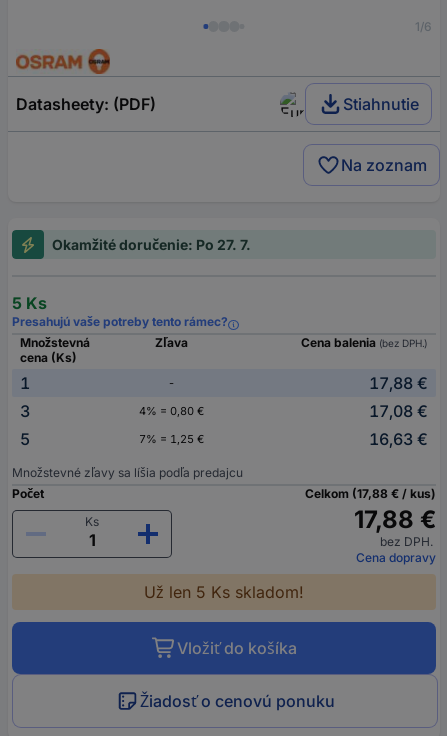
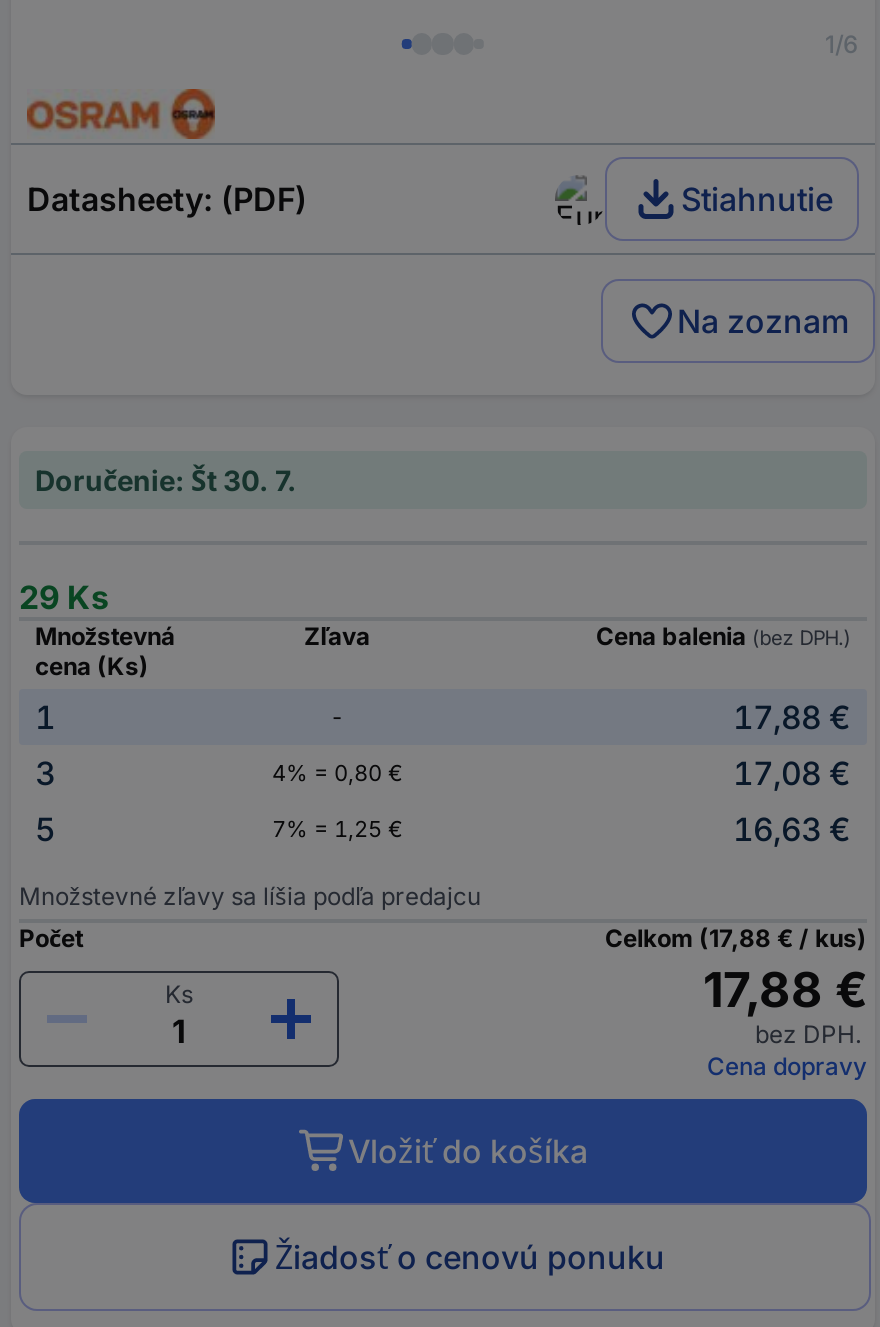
- Okamžité doručenie: Po 27. 7.
+ Doručenie: Št 30. 7.

- 5 Ks
- Presahujú vaše potreby tento rámec?
+ 29 Ks

- Už len 5 Ks skladom!
